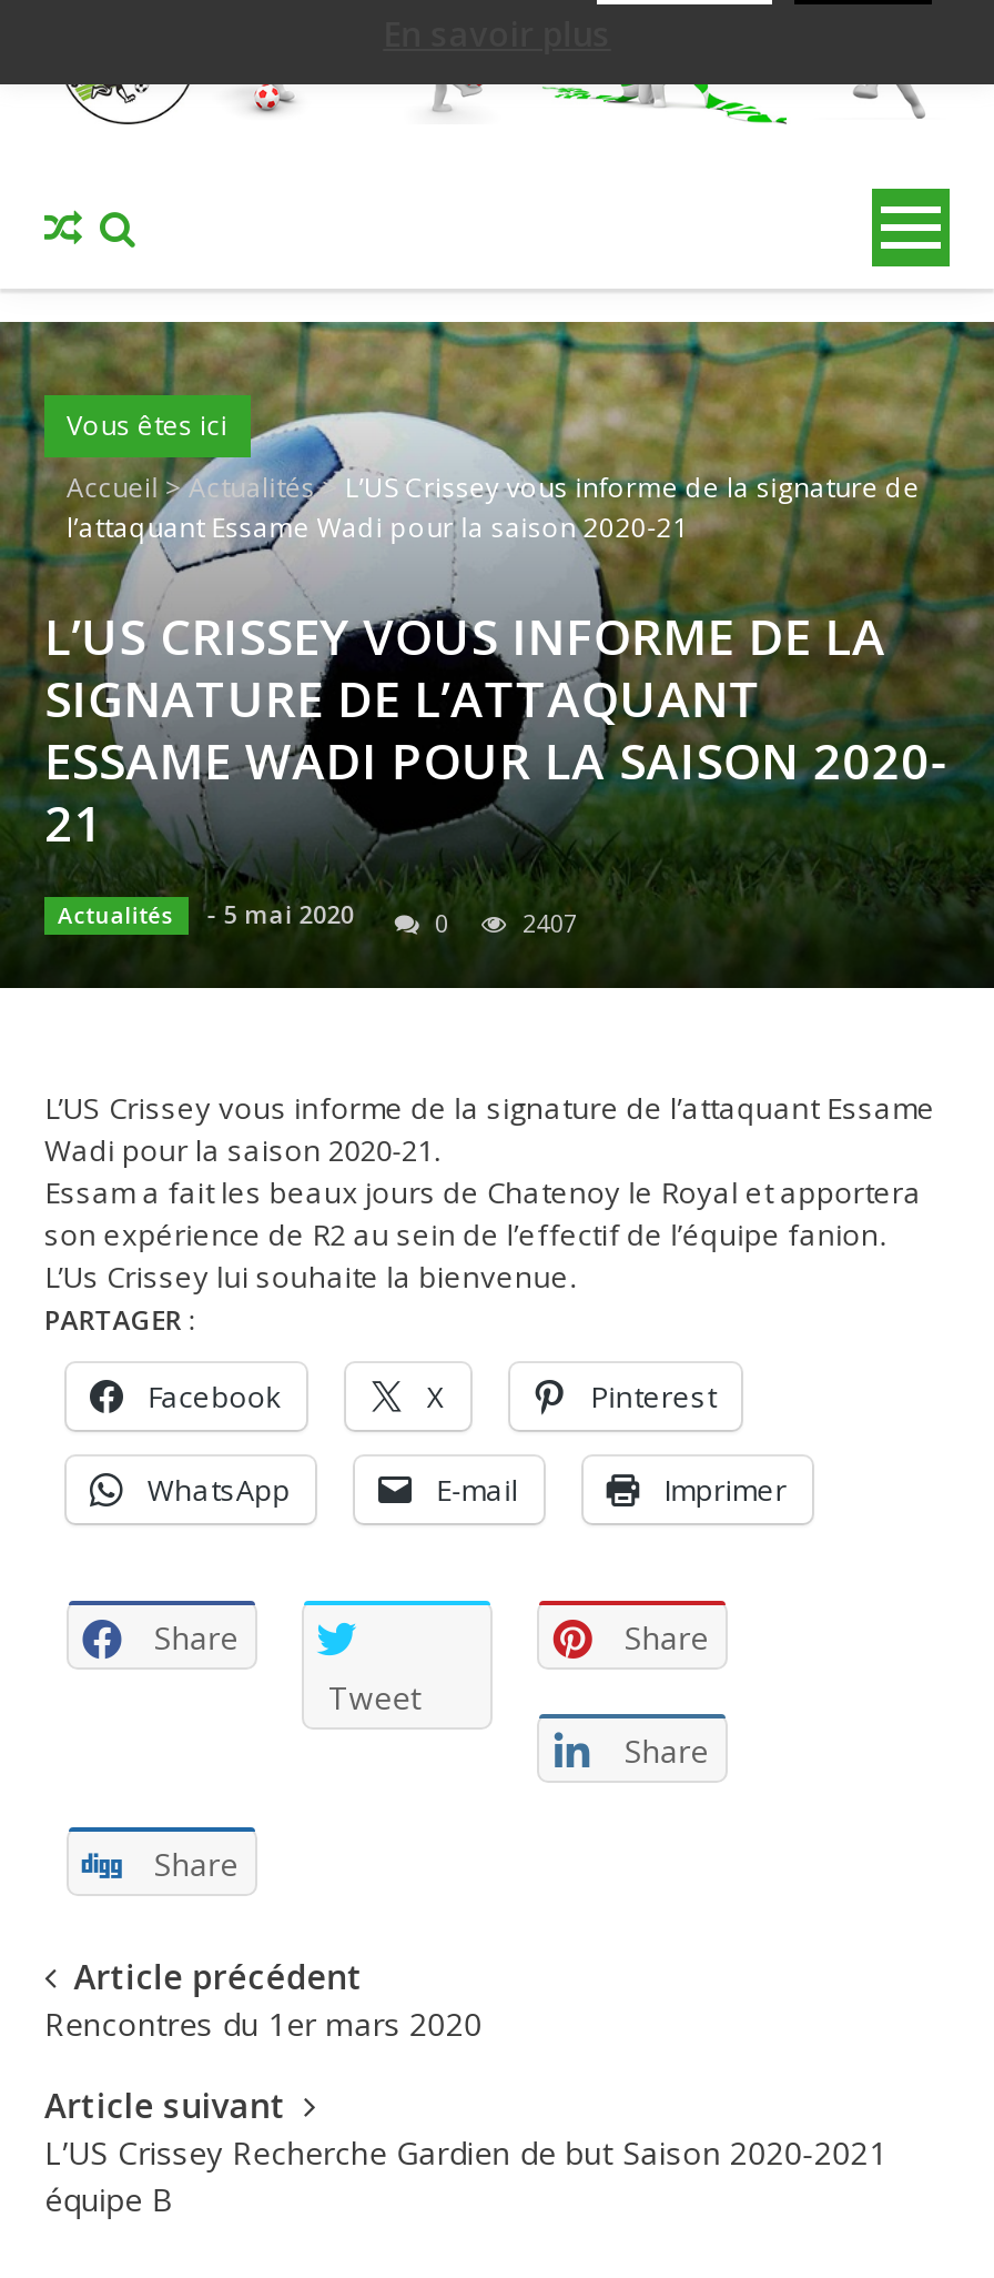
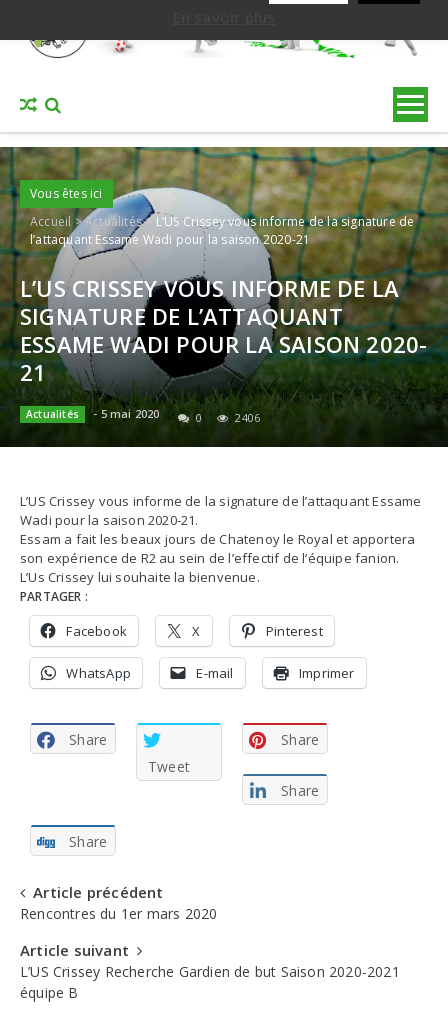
- 2407
+ 2406
